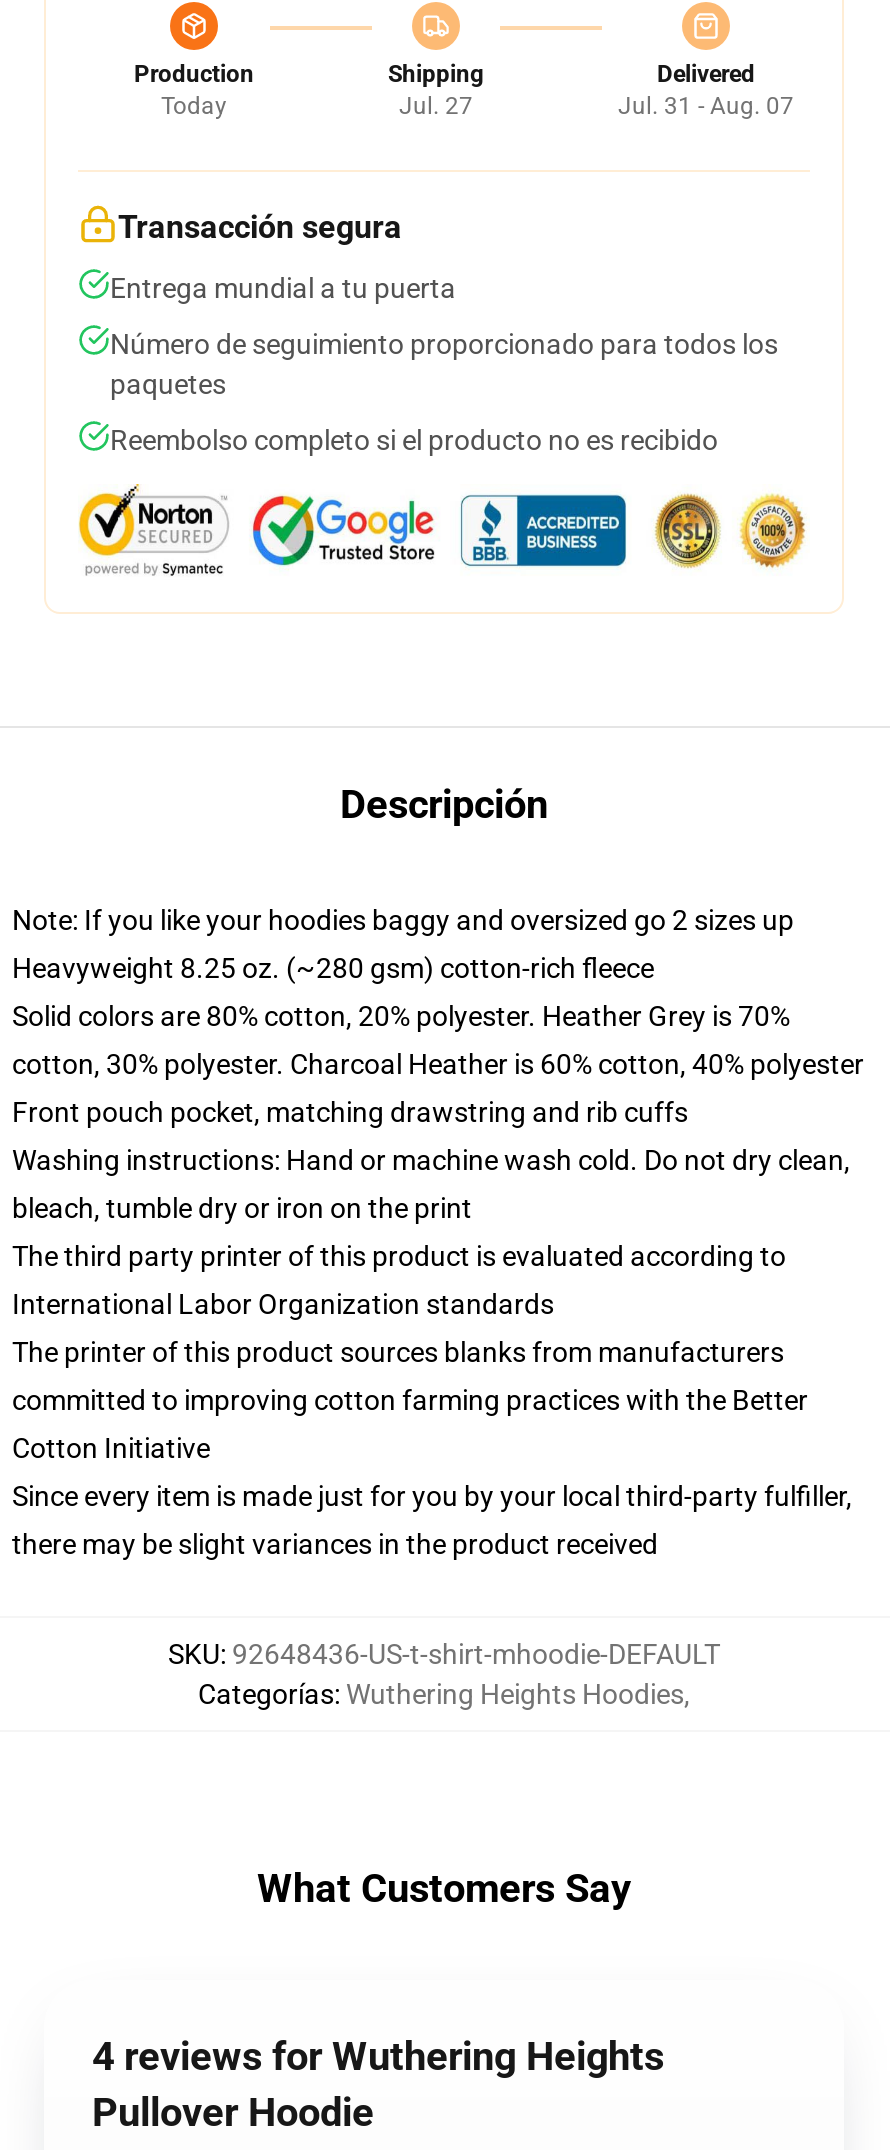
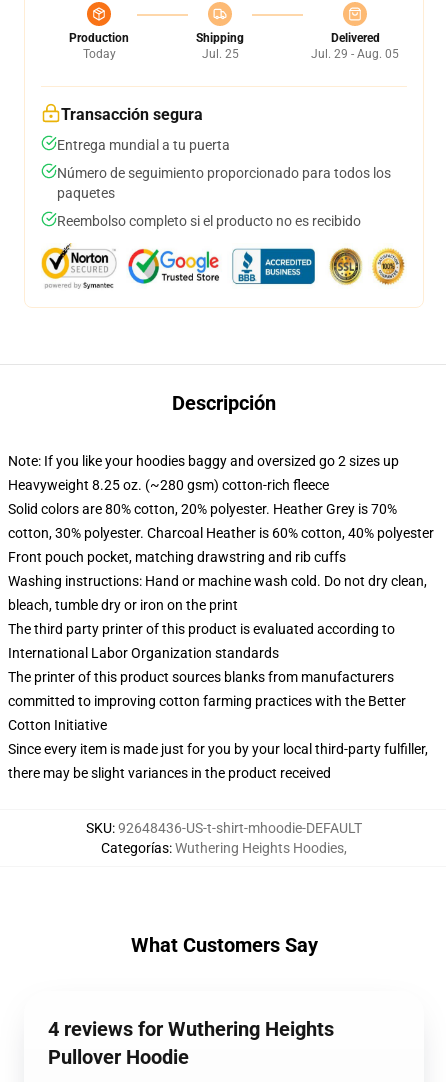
- Jul. 27
+ Jul. 25

- Jul. 31 - Aug. 07
+ Jul. 29 - Aug. 05
